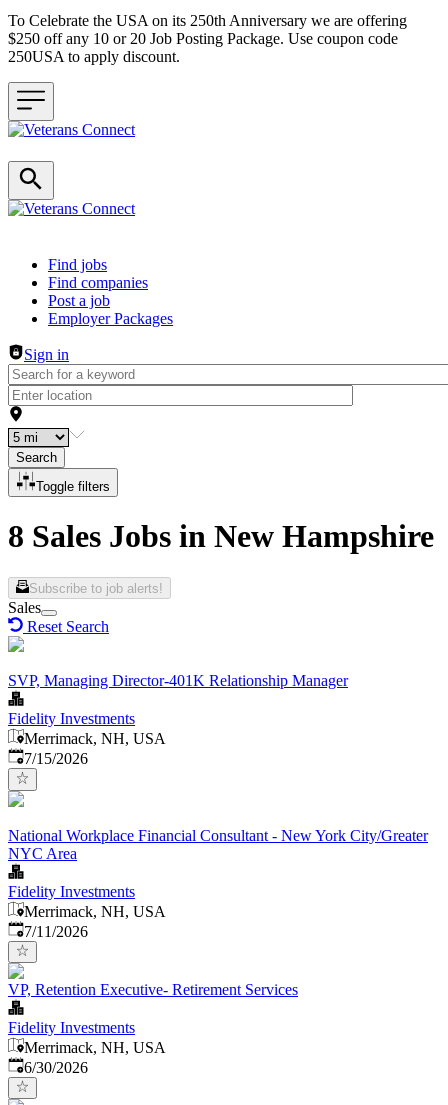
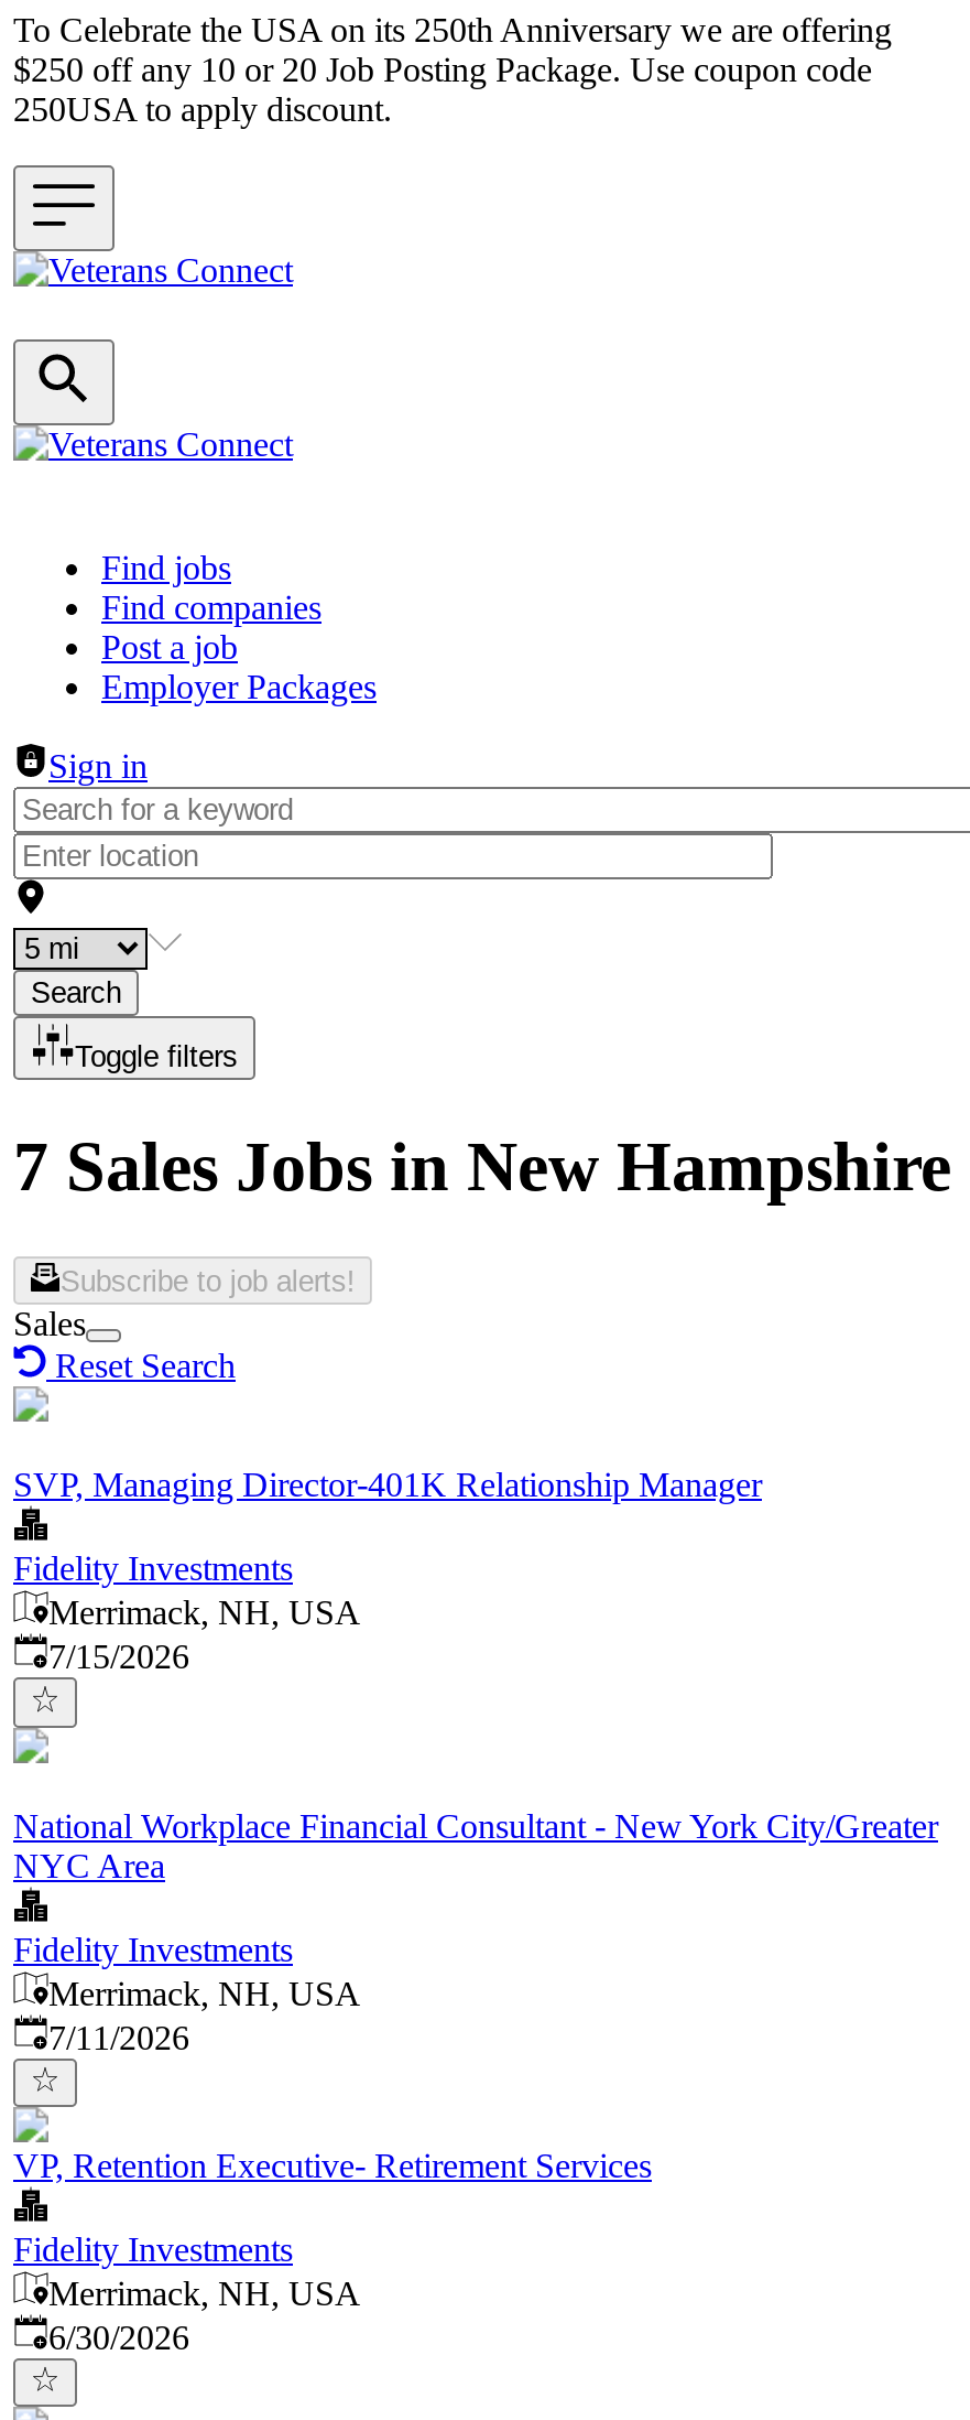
- 8 Sales Jobs in New Hampshire
+ 7 Sales Jobs in New Hampshire
